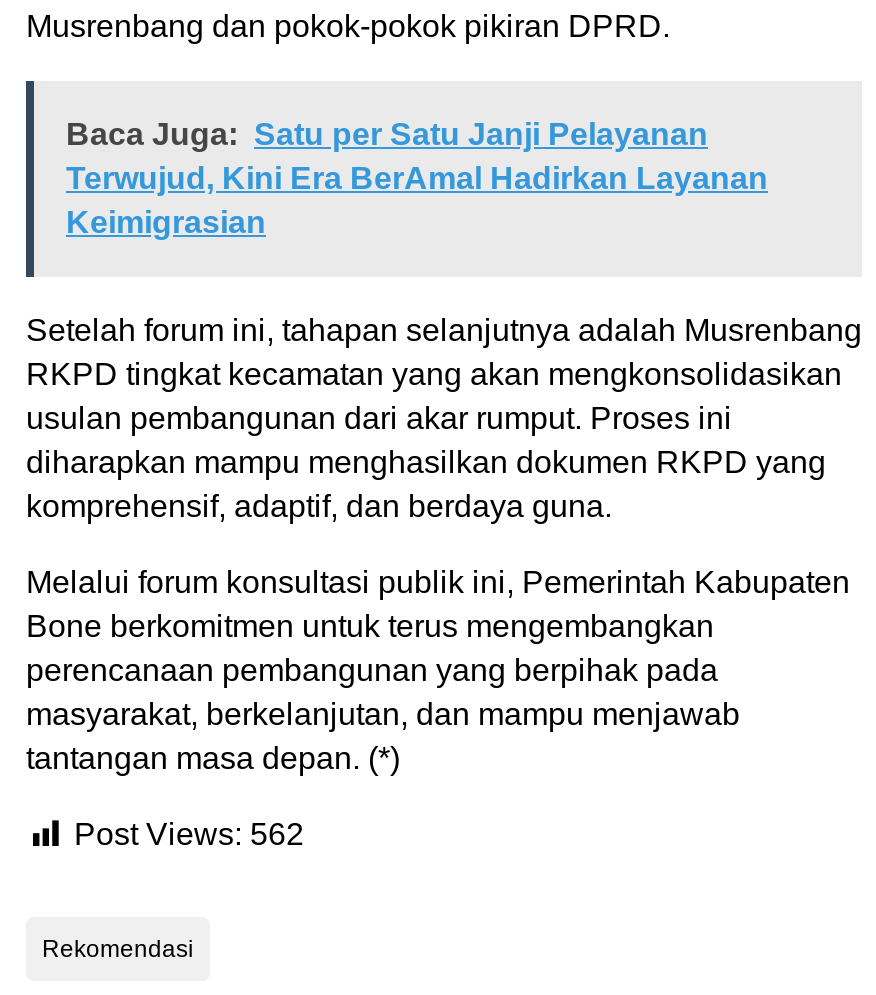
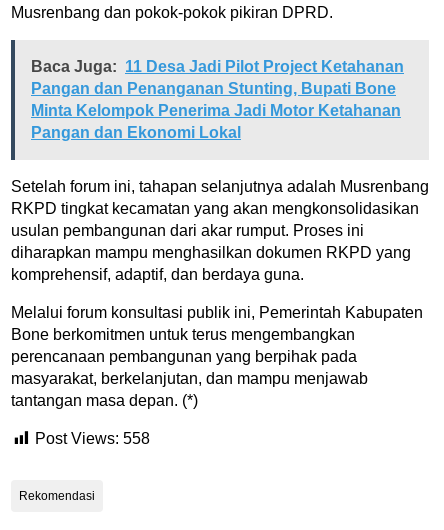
- Baca Juga: Satu per Satu Janji Pelayanan
- Terwujud, Kini Era BerAmal Hadirkan Layanan
- Keimigrasian
+ Baca Juga: 11 Desa Jadi Pilot Project Ketahanan
+ Pangan dan Penanganan Stunting, Bupati Bone
+ Minta Kelompok Penerima Jadi Motor Ketahanan
+ Pangan dan Ekonomi Lokal

- Post Views: 562
+ Post Views: 558
